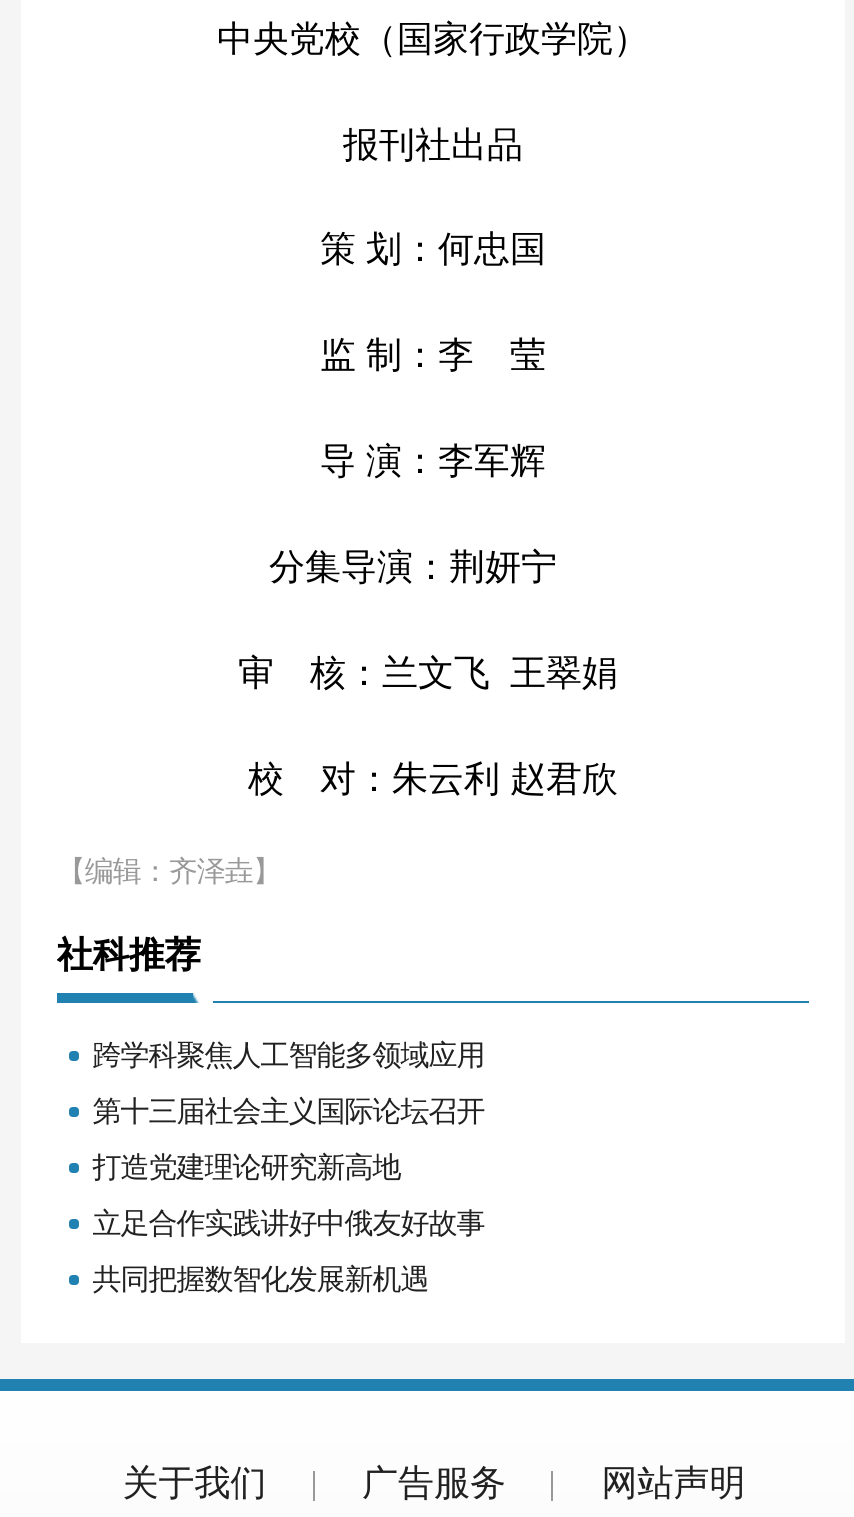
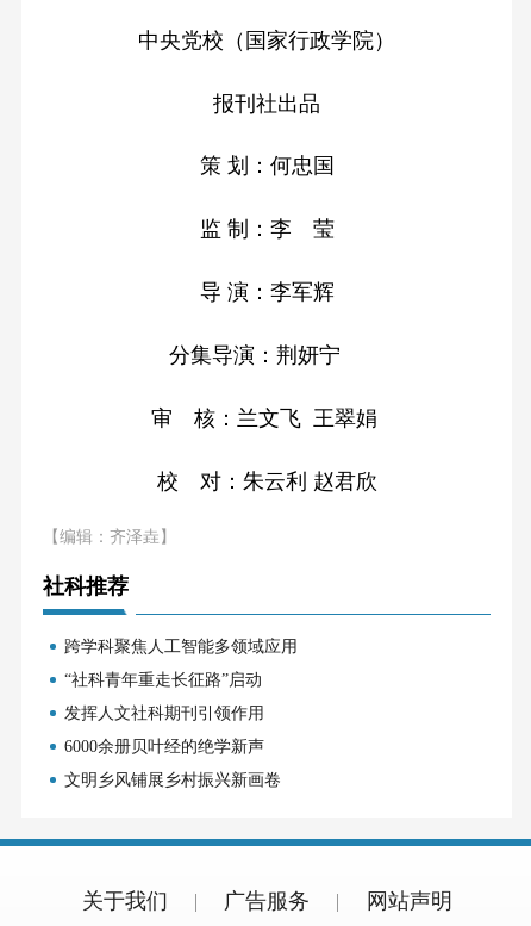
- 第十三届社会主义国际论坛召开
+ “社科青年重走长征路”启动

- 打造党建理论研究新高地
+ 发挥人文社科期刊引领作用

- 立足合作实践讲好中俄友好故事
+ 6000余册贝叶经的绝学新声

- 共同把握数智化发展新机遇
+ 文明乡风铺展乡村振兴新画卷
